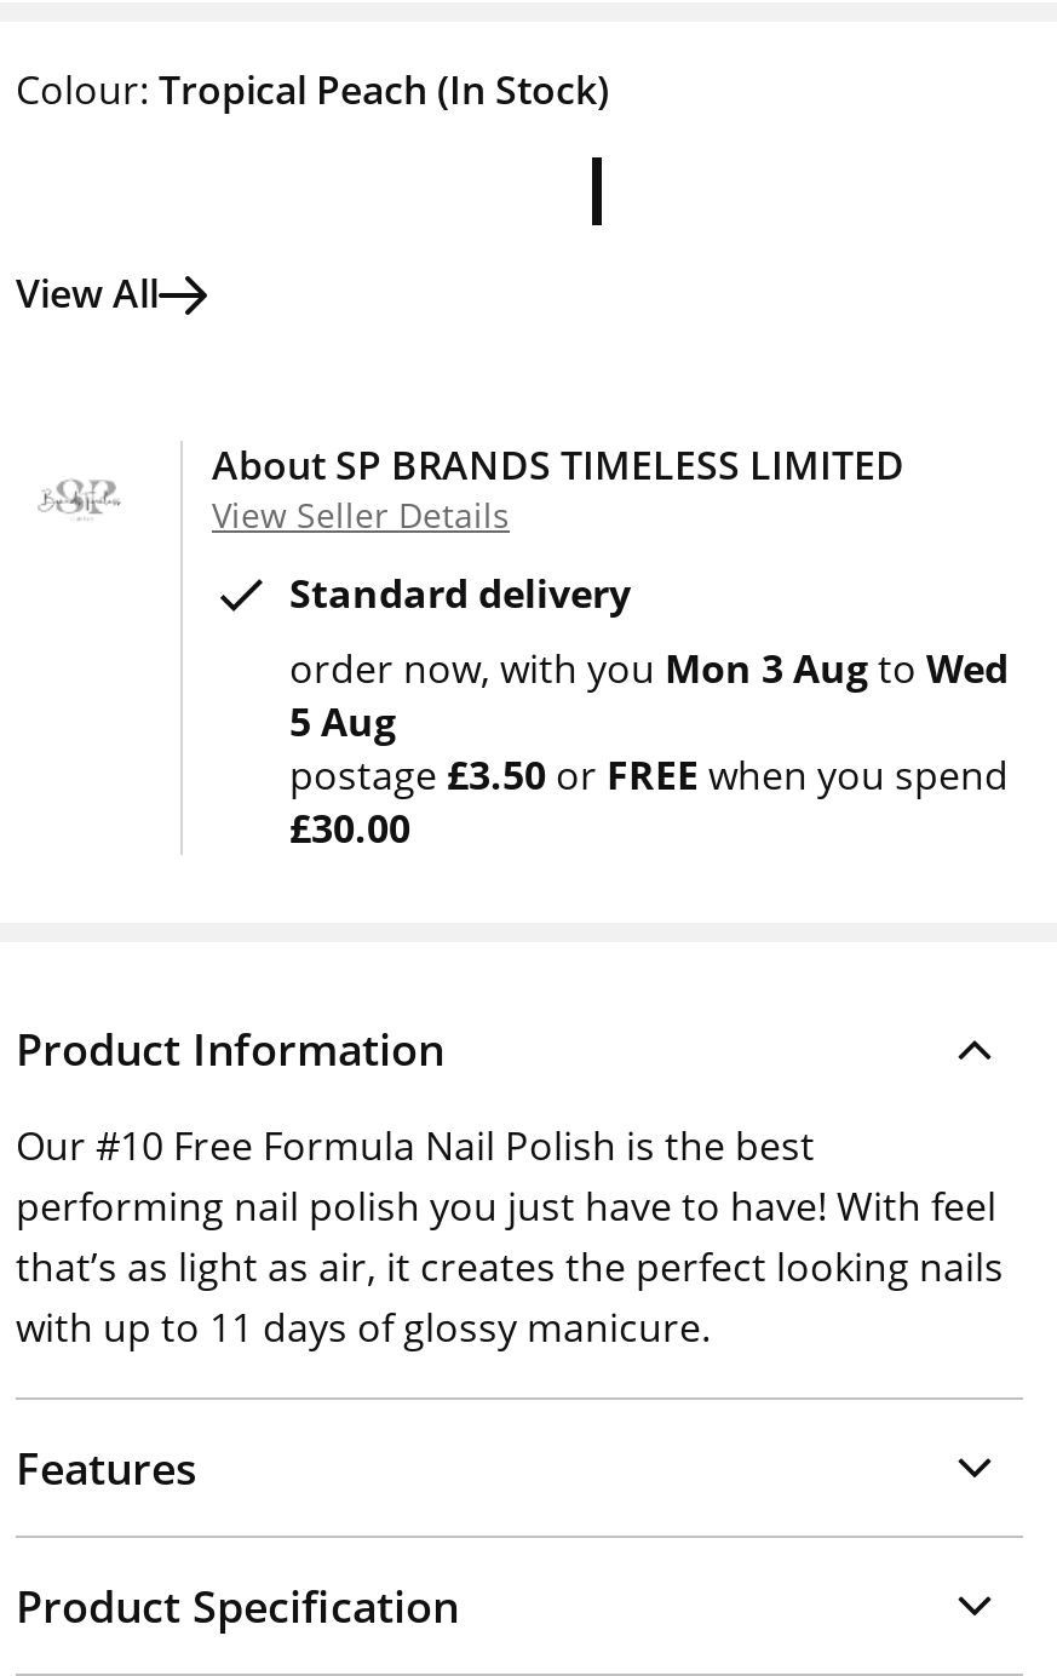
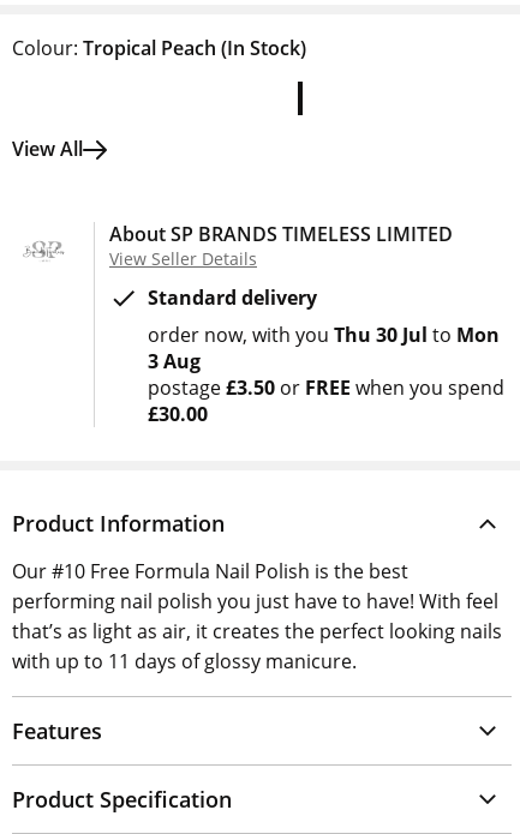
- order now with you Mon 3 Aug to Wed
+ order now with you Thu 30 Jul to Mon

- 5 Aug
+ 3 Aug
